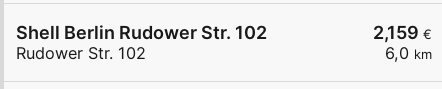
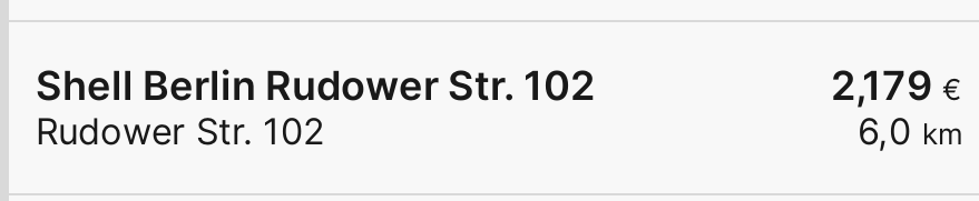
- 2,159 €
+ 2,179 €
